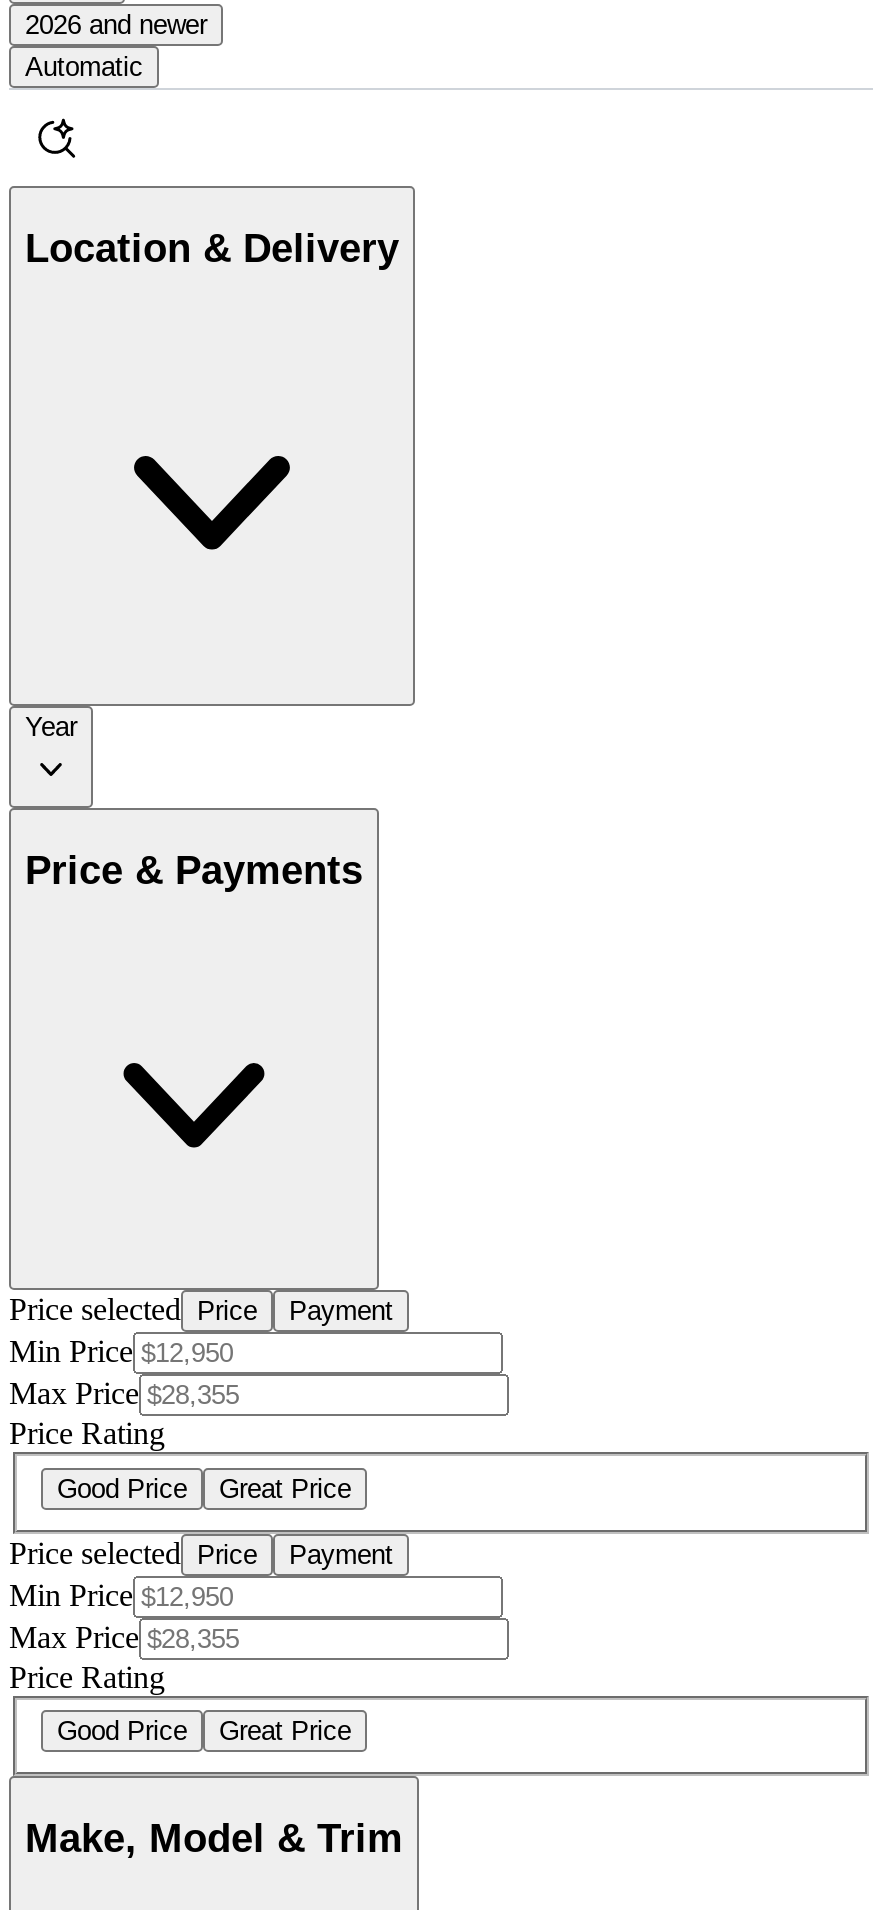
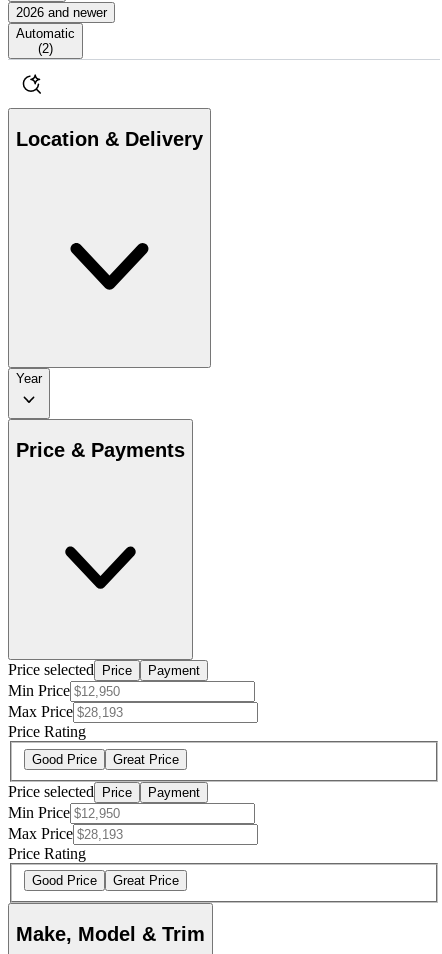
+ (2)
